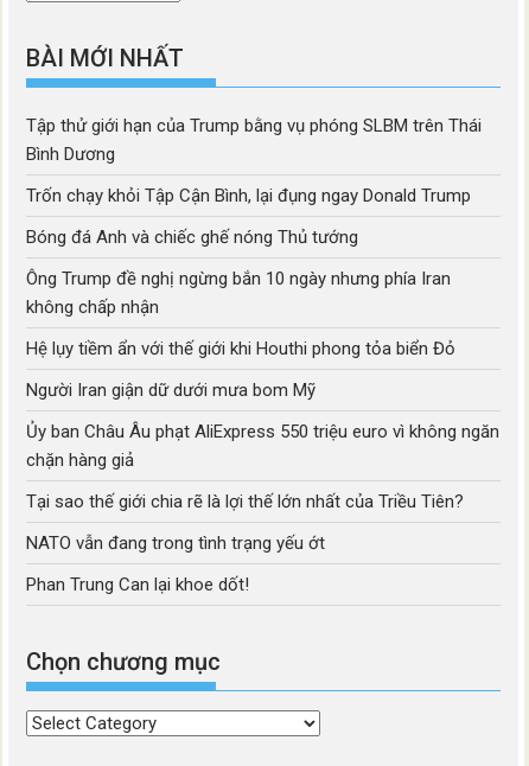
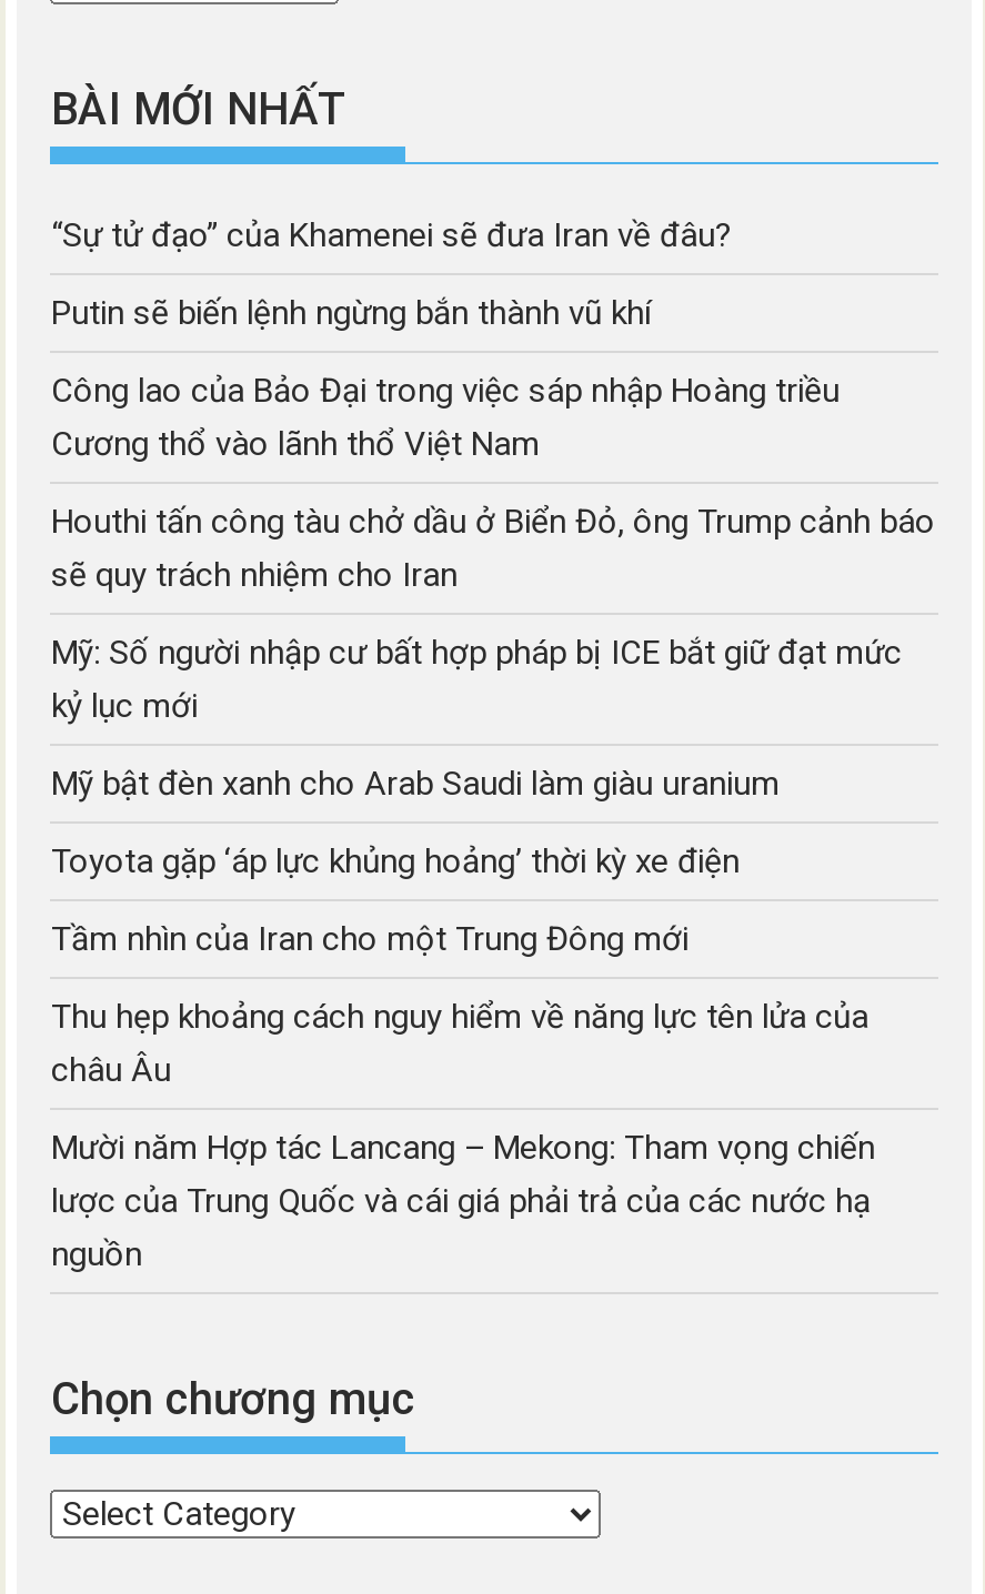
- Tập thử giới hạn của Trump bằng vụ phóng SLBM trên Thái
- Bình Dương
+ “Sự tử đạo” của Khamenei sẽ đưa Iran về đâu?

- Trốn chạy khỏi Tập Cận Bình, lại đụng ngay Donald Trump
+ Putin sẽ biến lệnh ngừng bắn thành vũ khí

- Bóng đá Anh và chiếc ghế nóng Thủ tướng
+ Công lao của Bảo Đại trong việc sáp nhập Hoàng triều
+ Cương thổ vào lãnh thổ Việt Nam

- Ông Trump đề nghị ngừng bắn 10 ngày nhưng phía Iran
- không chấp nhận
+ Houthi tấn công tàu chở dầu ở Biển Đỏ, ông Trump cảnh báo
+ sẽ quy trách nhiệm cho Iran

- Hệ lụy tiềm ẩn với thế giới khi Houthi phong tỏa biển Đỏ
+ Mỹ: Số người nhập cư bất hợp pháp bị ICE bắt giữ đạt mức
+ kỷ lục mới

- Người Iran giận dữ dưới mưa bom Mỹ
+ Mỹ bật đèn xanh cho Arab Saudi làm giàu uranium

- Ủy ban Châu Âu phạt AliExpress 550 triệu euro vì không ngăn
- chặn hàng giả
+ Toyota gặp ‘áp lực khủng hoảng’ thời kỳ xe điện

- Tại sao thế giới chia rẽ là lợi thế lớn nhất của Triều Tiên?
+ Tầm nhìn của Iran cho một Trung Đông mới

- NATO vẫn đang trong tình trạng yếu ớt
+ Thu hẹp khoảng cách nguy hiểm về năng lực tên lửa của
+ châu Âu

- Phan Trung Can lại khoe dốt!
+ Mười năm Hợp tác Lancang – Mekong: Tham vọng chiến
+ lược của Trung Quốc và cái giá phải trả của các nước hạ
+ nguồn
